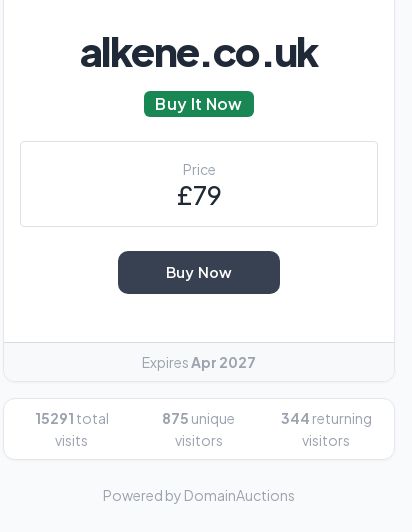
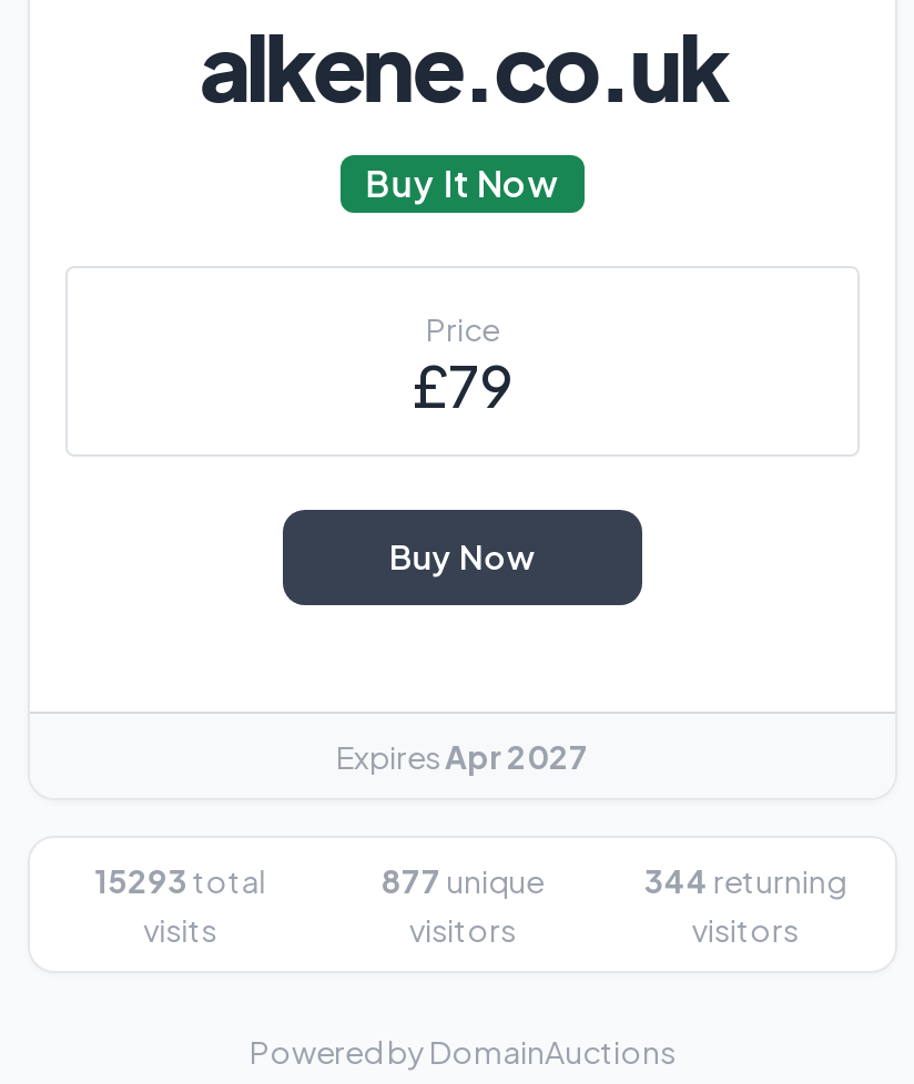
- 15291 total
+ 15293 total

- 875 unique
+ 877 unique
